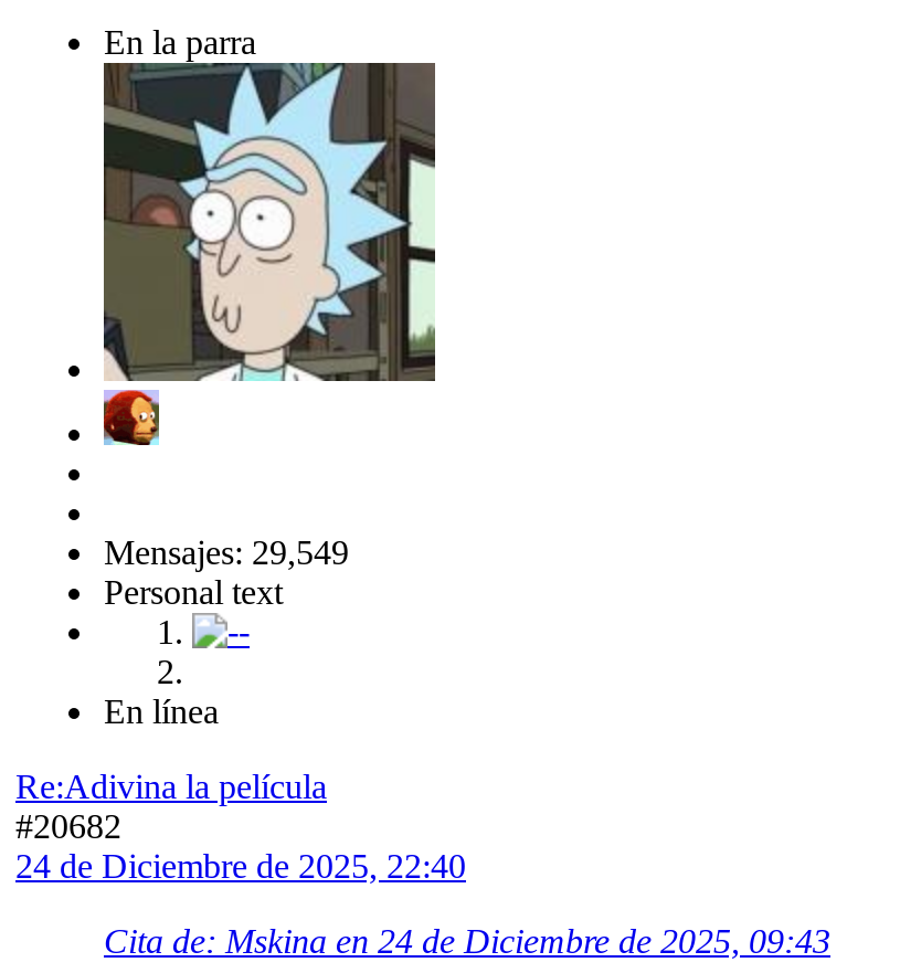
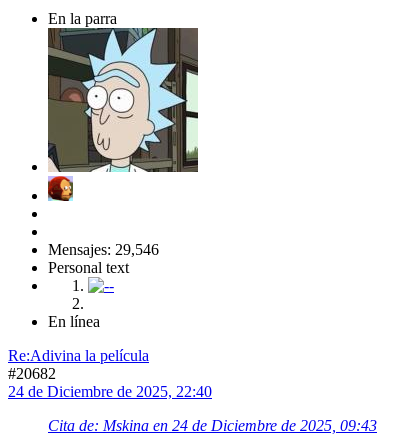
- Mensajes: 29,549
+ Mensajes: 29,546
